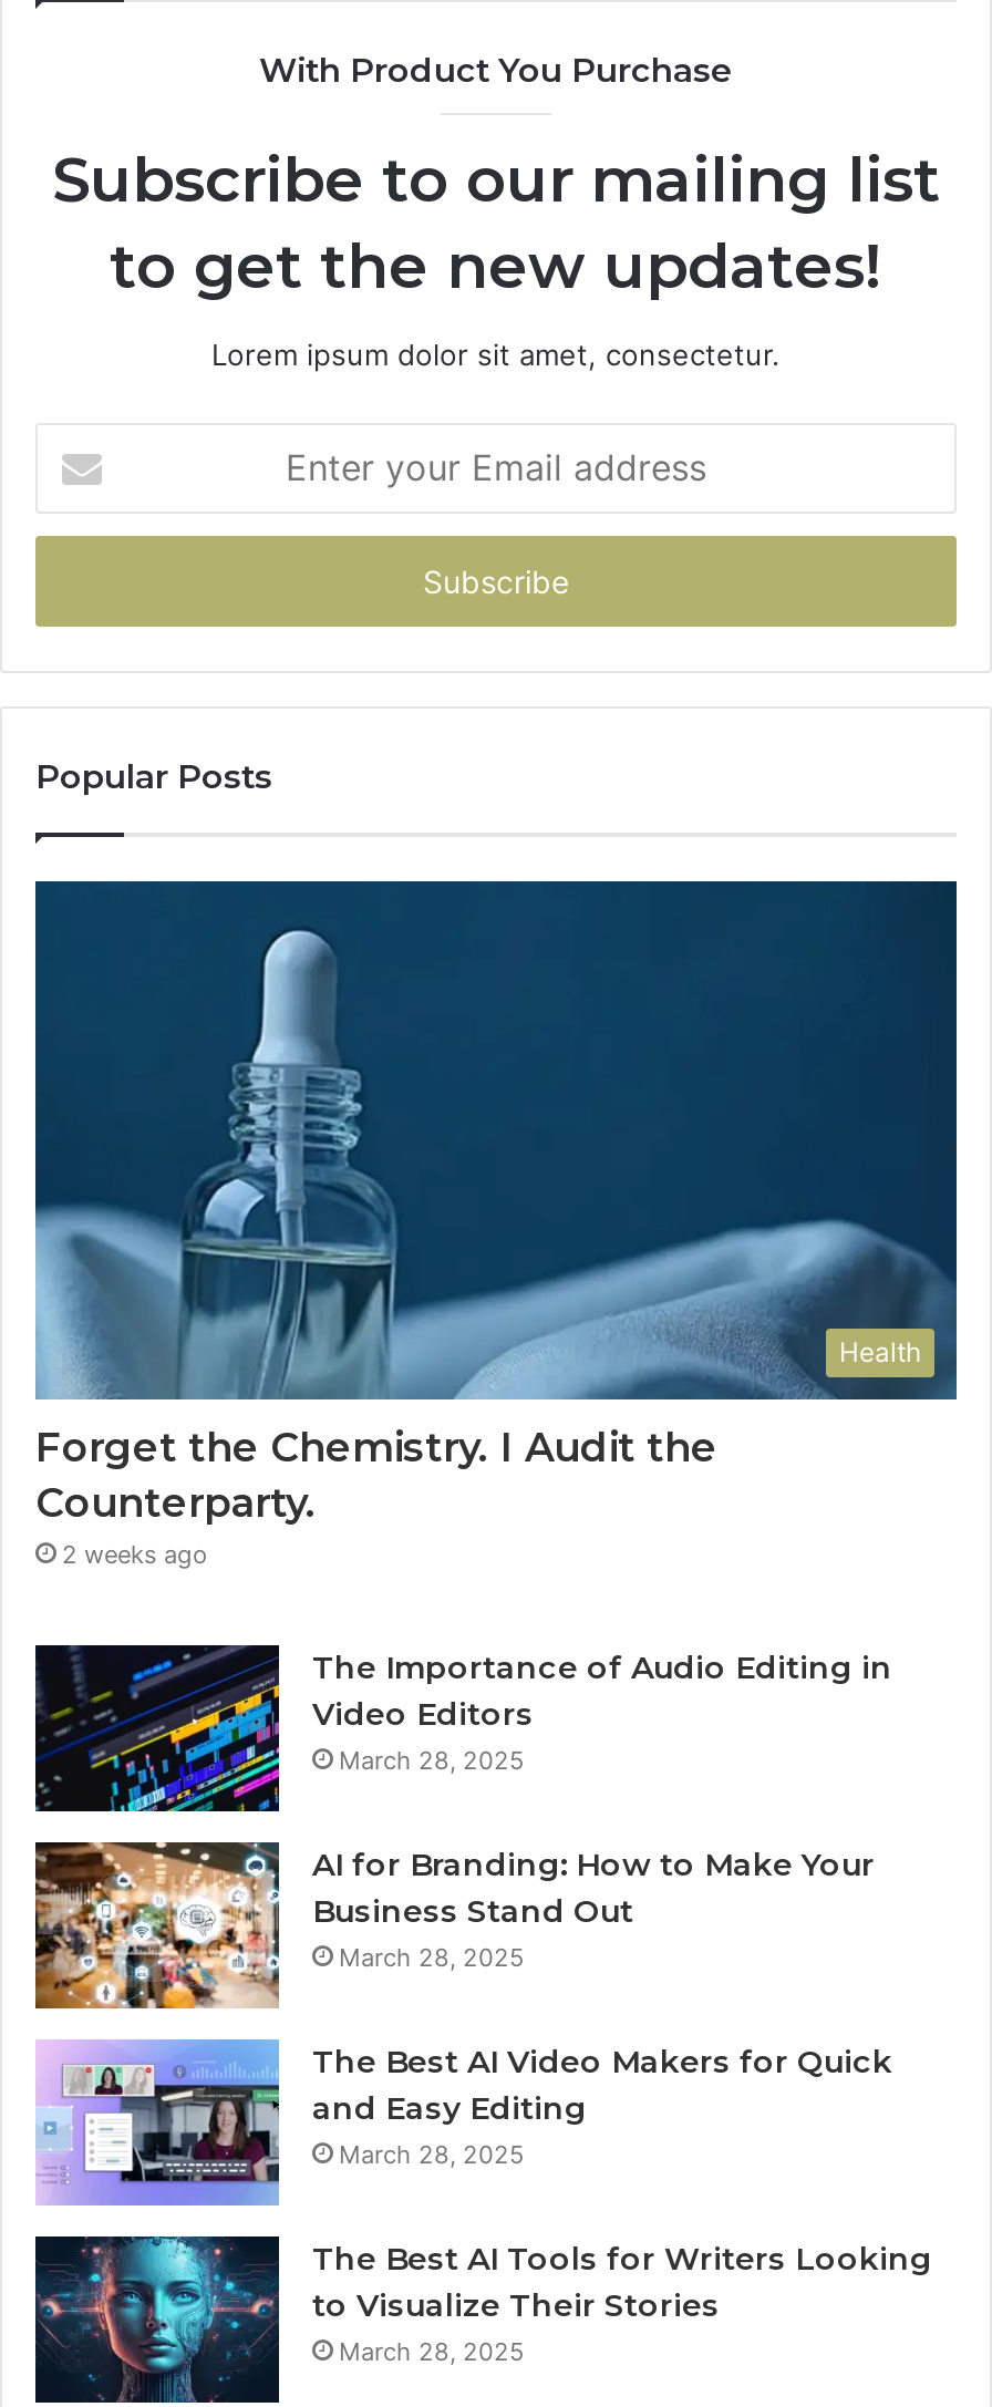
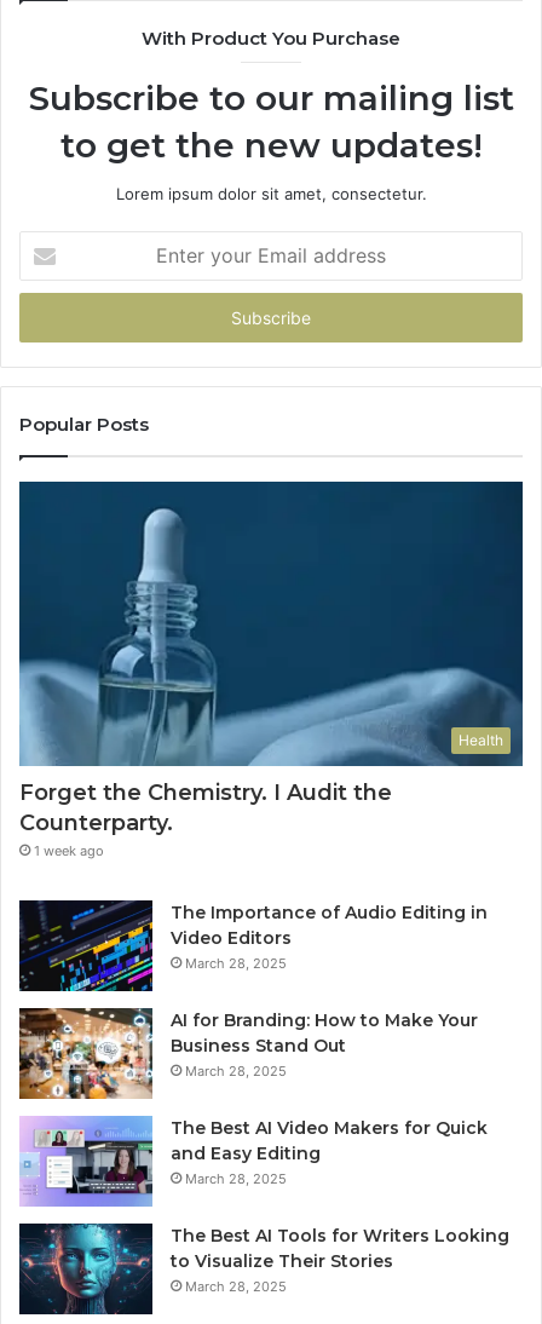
- 2 weeks ago
+ 1 week ago
